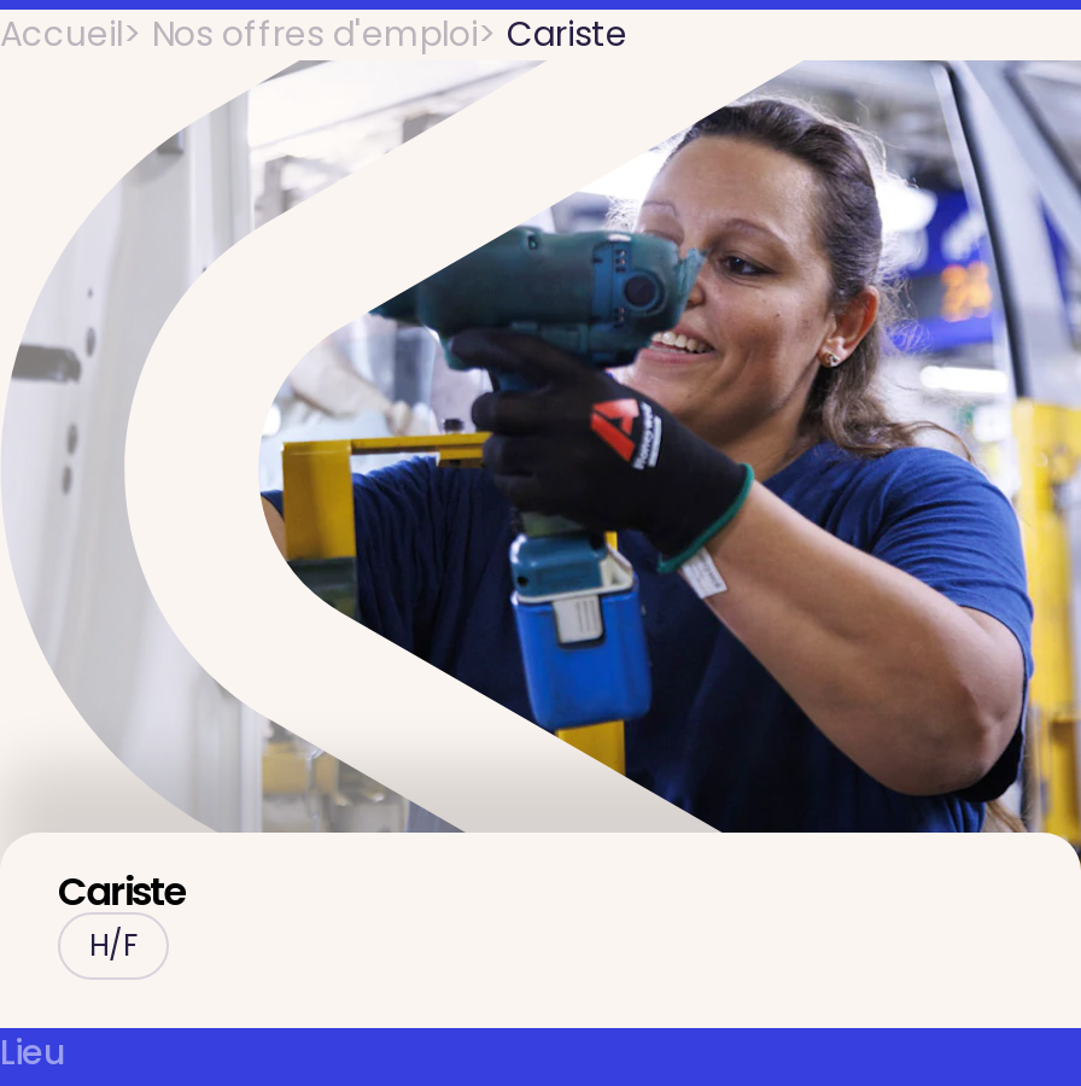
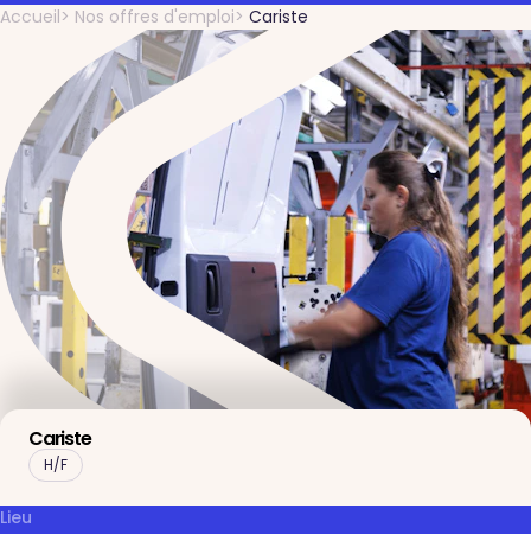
- [image]
+ [image]
